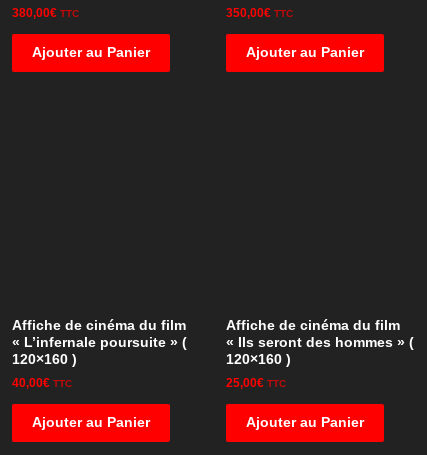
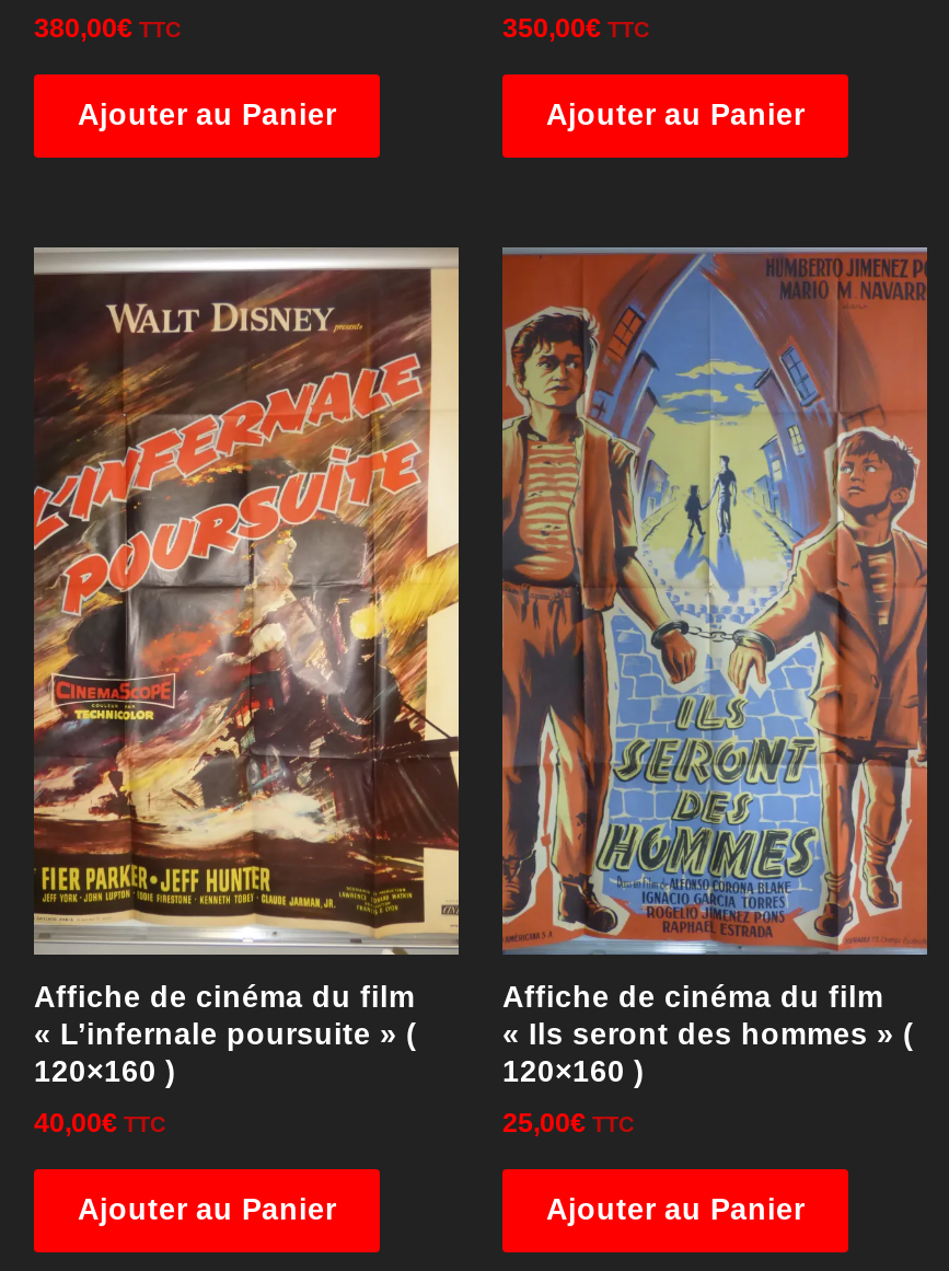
+ [image]

+ [image]
